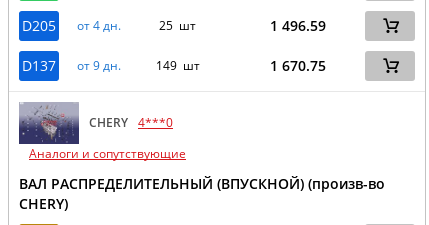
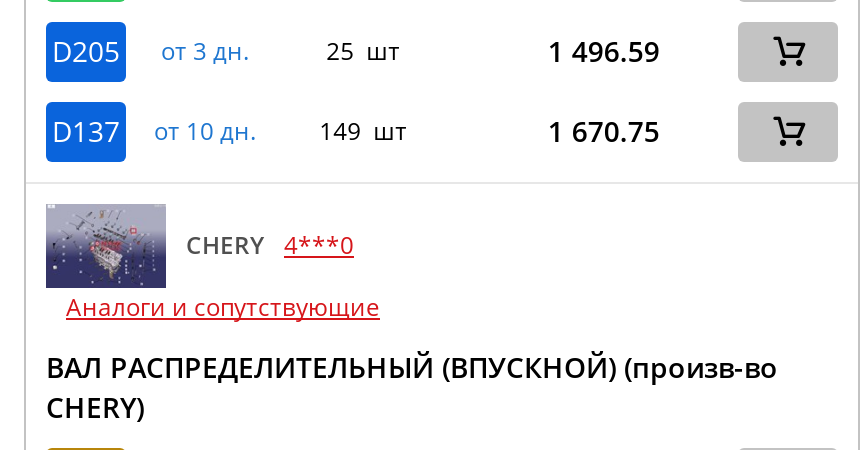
- D205 от 4 дн.
+ D205 от 3 дн.

- от 9 дн.
+ от 10 дн.
